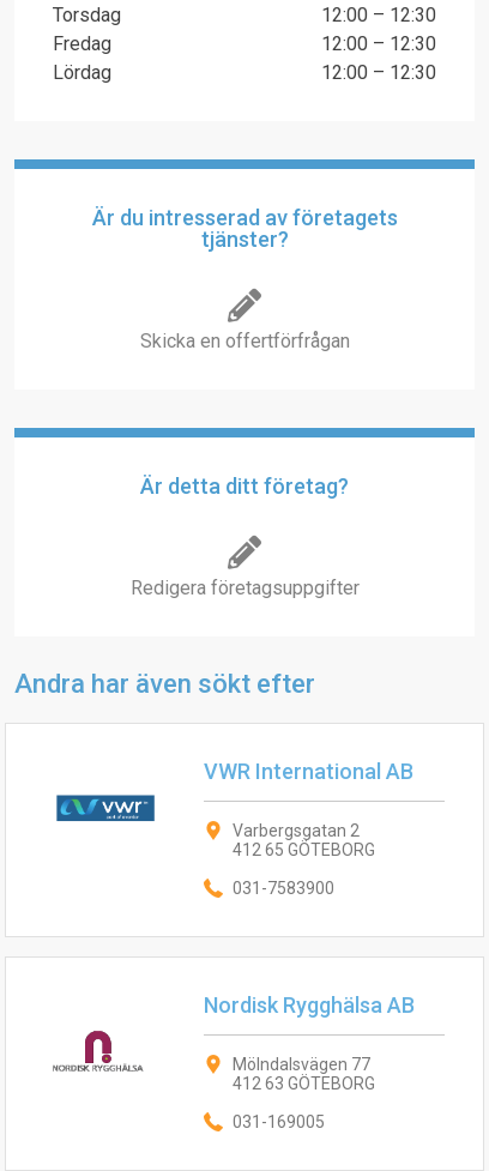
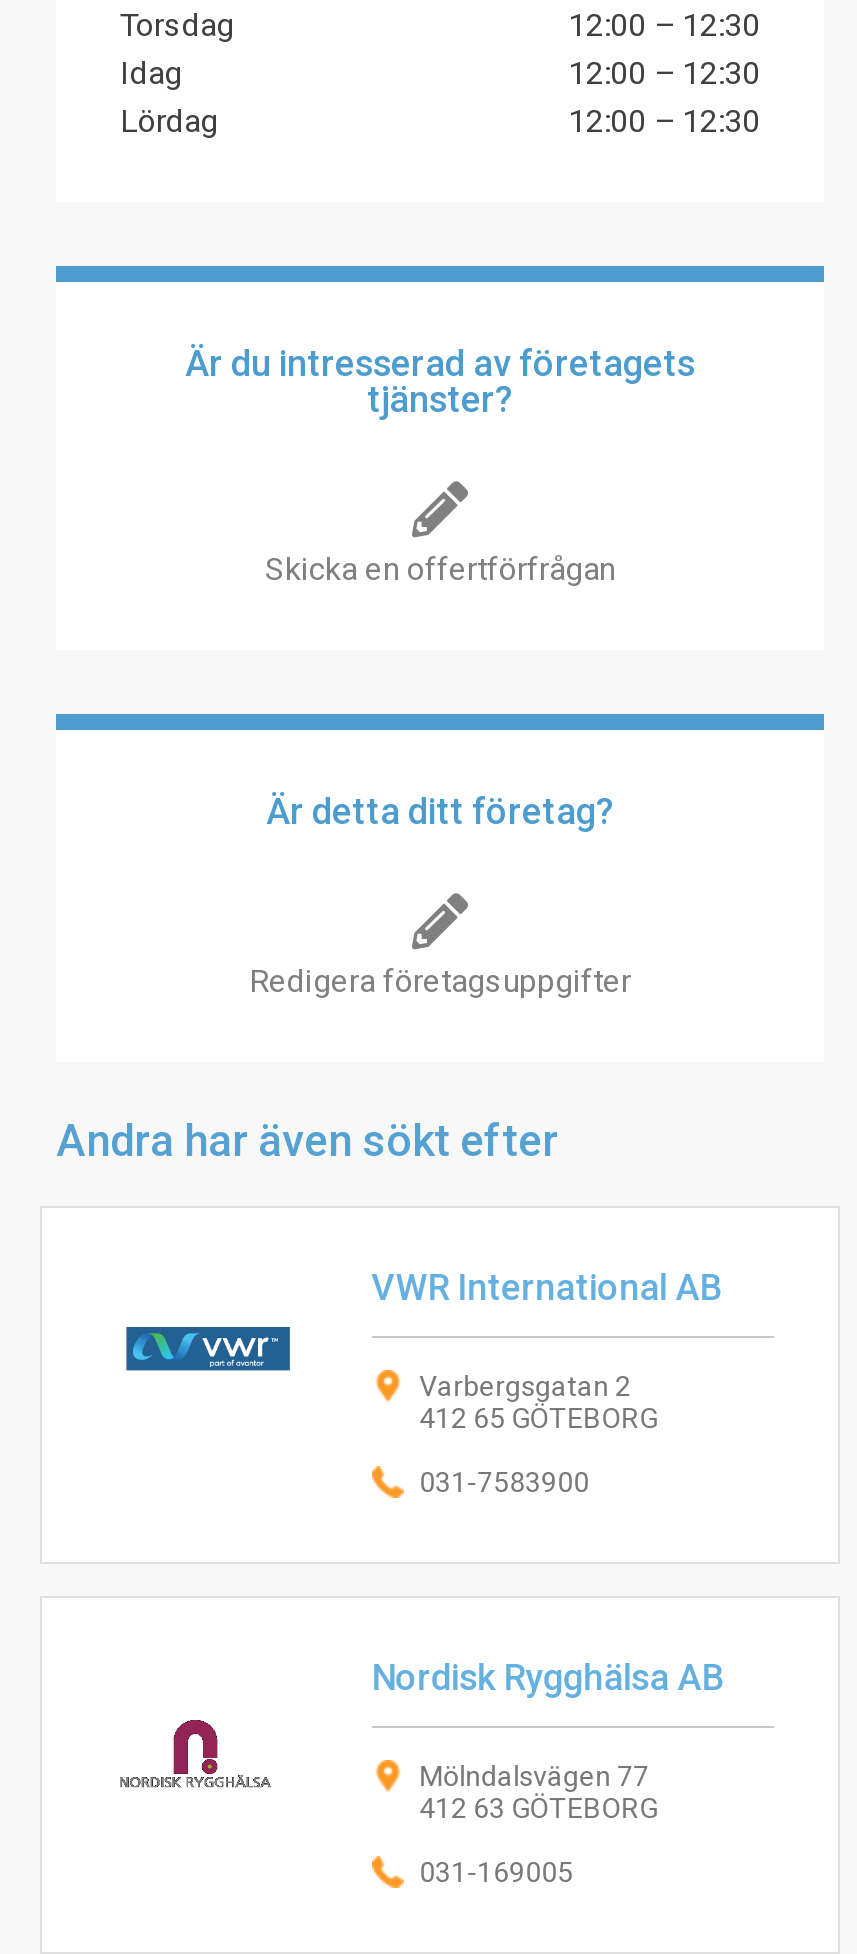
- Fredag
+ Idag
